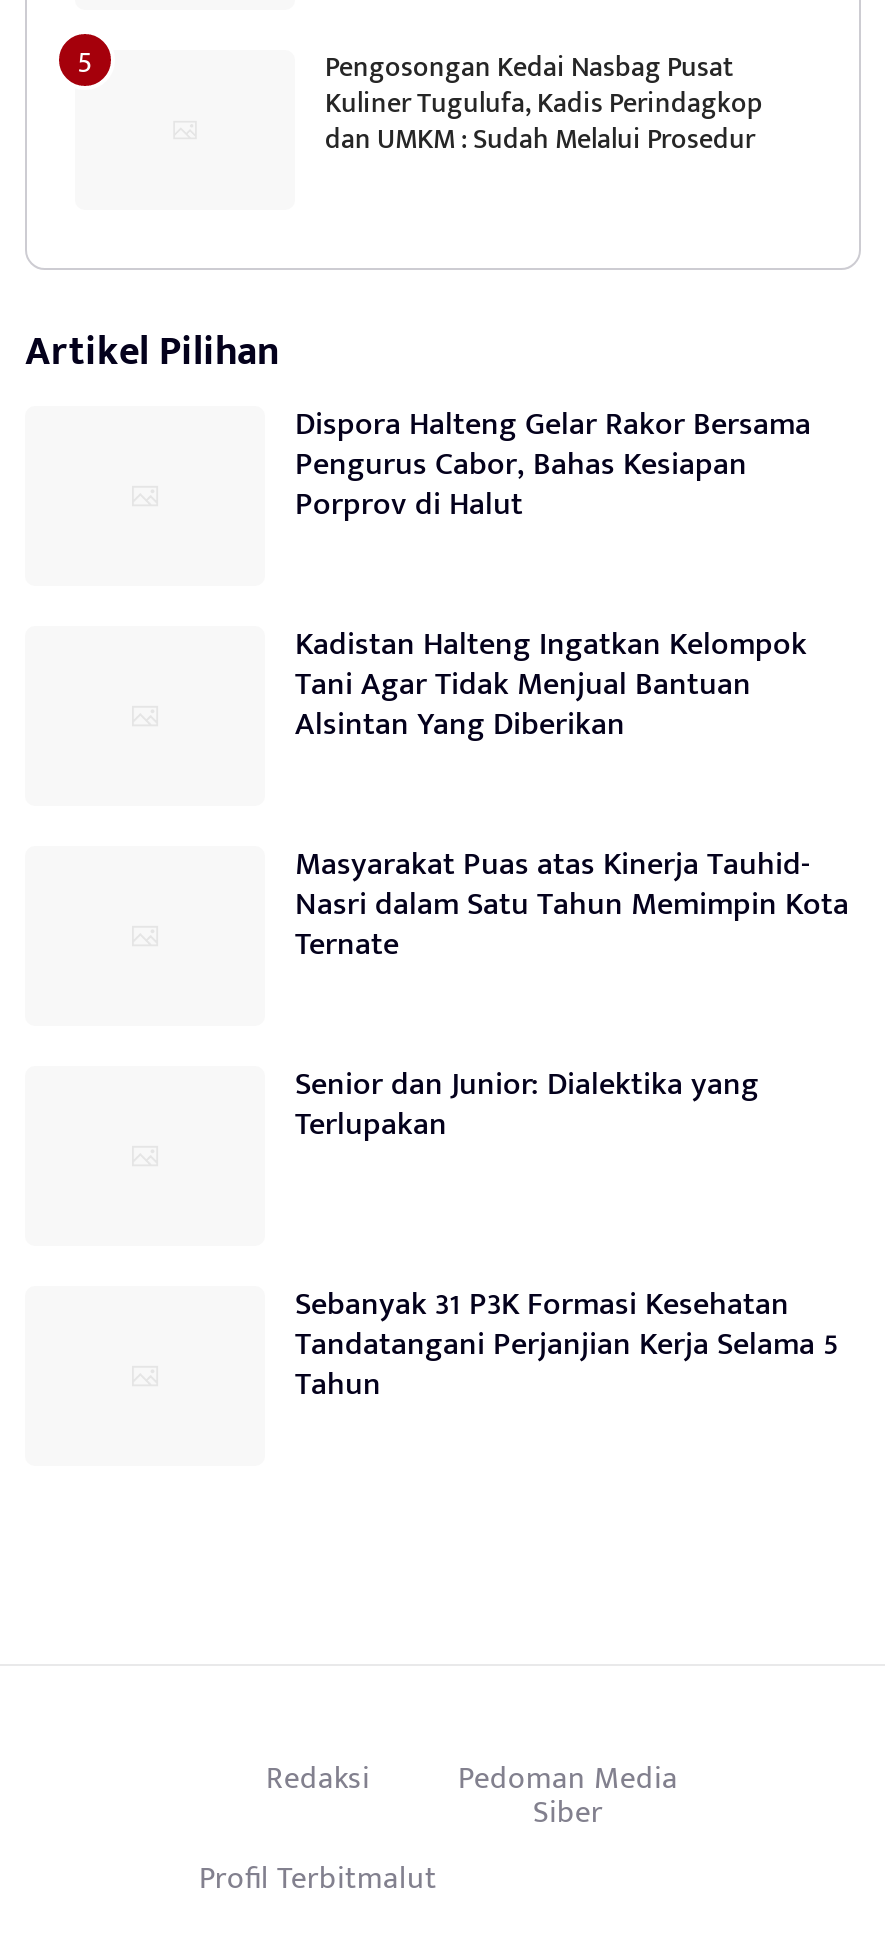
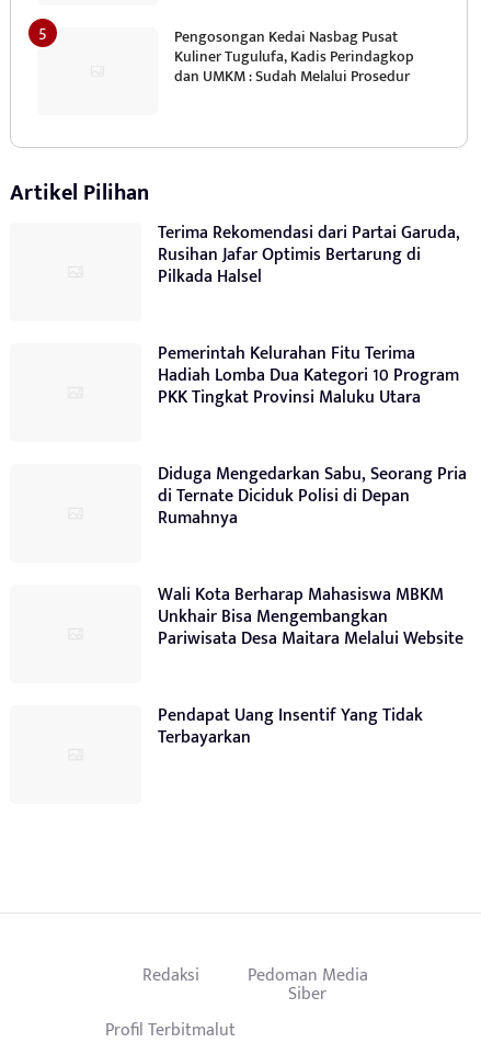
- Dispora Halteng Gelar Rakor Bersama
- Pengurus Cabor, Bahas Kesiapan
- Porprov di Halut
+ Terima Rekomendasi dari Partai Garuda,
+ Rusihan Jafar Optimis Bertarung di
+ Pilkada Halsel

- Kadistan Halteng Ingatkan Kelompok
- Tani Agar Tidak Menjual Bantuan
- Alsintan Yang Diberikan
+ Pemerintah Kelurahan Fitu Terima
+ Hadiah Lomba Dua Kategori 10 Program
+ PKK Tingkat Provinsi Maluku Utara

- Masyarakat Puas atas Kinerja Tauhid-
- Nasri dalam Satu Tahun Memimpin Kota
- Ternate
+ Diduga Mengedarkan Sabu, Seorang Pria
+ di Ternate Diciduk Polisi di Depan
+ Rumahnya

- Senior dan Junior: Dialektika yang
- Terlupakan
+ Wali Kota Berharap Mahasiswa MBKM
+ Unkhair Bisa Mengembangkan
+ Pariwisata Desa Maitara Melalui Website

- Sebanyak 31 P3K Formasi Kesehatan
- Tandatangani Perjanjian Kerja Selama 5
- Tahun
+ Pendapat Uang Insentif Yang Tidak
+ Terbayarkan
